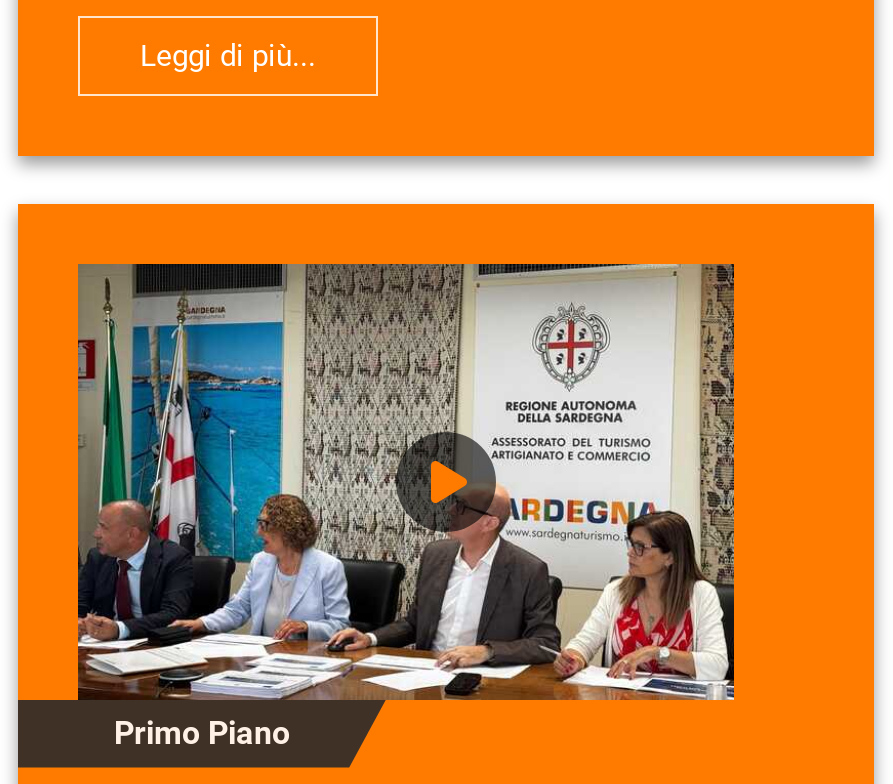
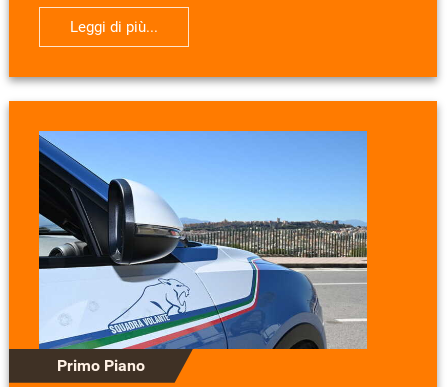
- [image]
+ [image]
